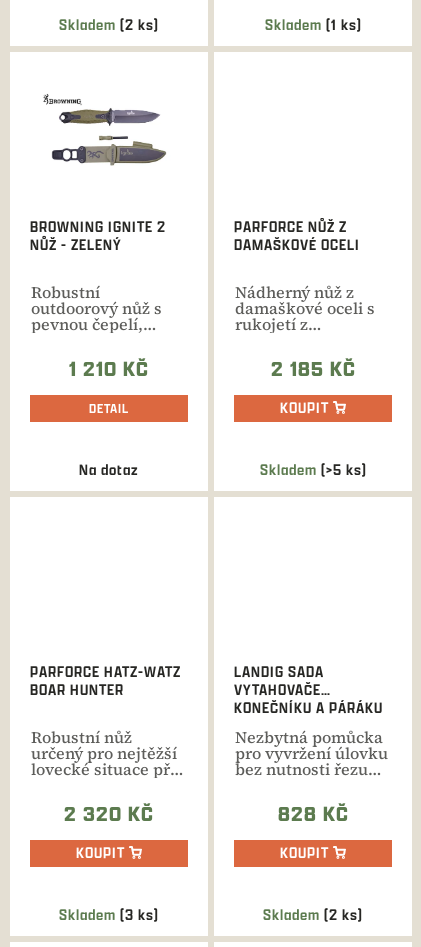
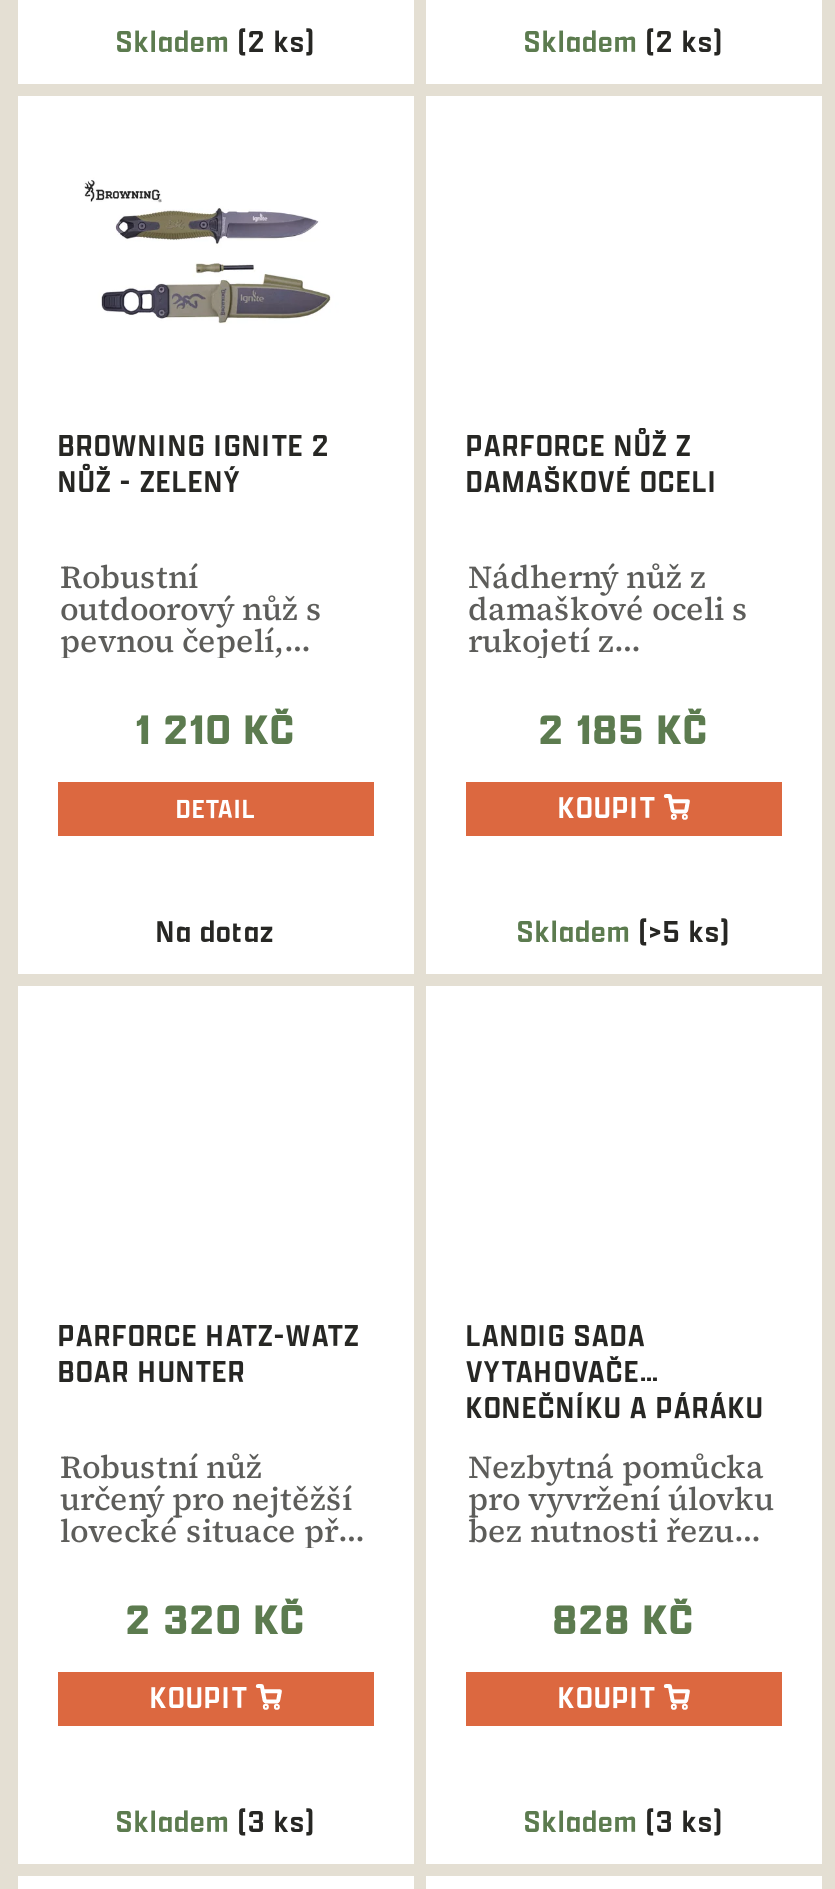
- Skladem (1 ks)
+ Skladem (2 ks)

- Skladem (2 ks)
+ Skladem (3 ks)
